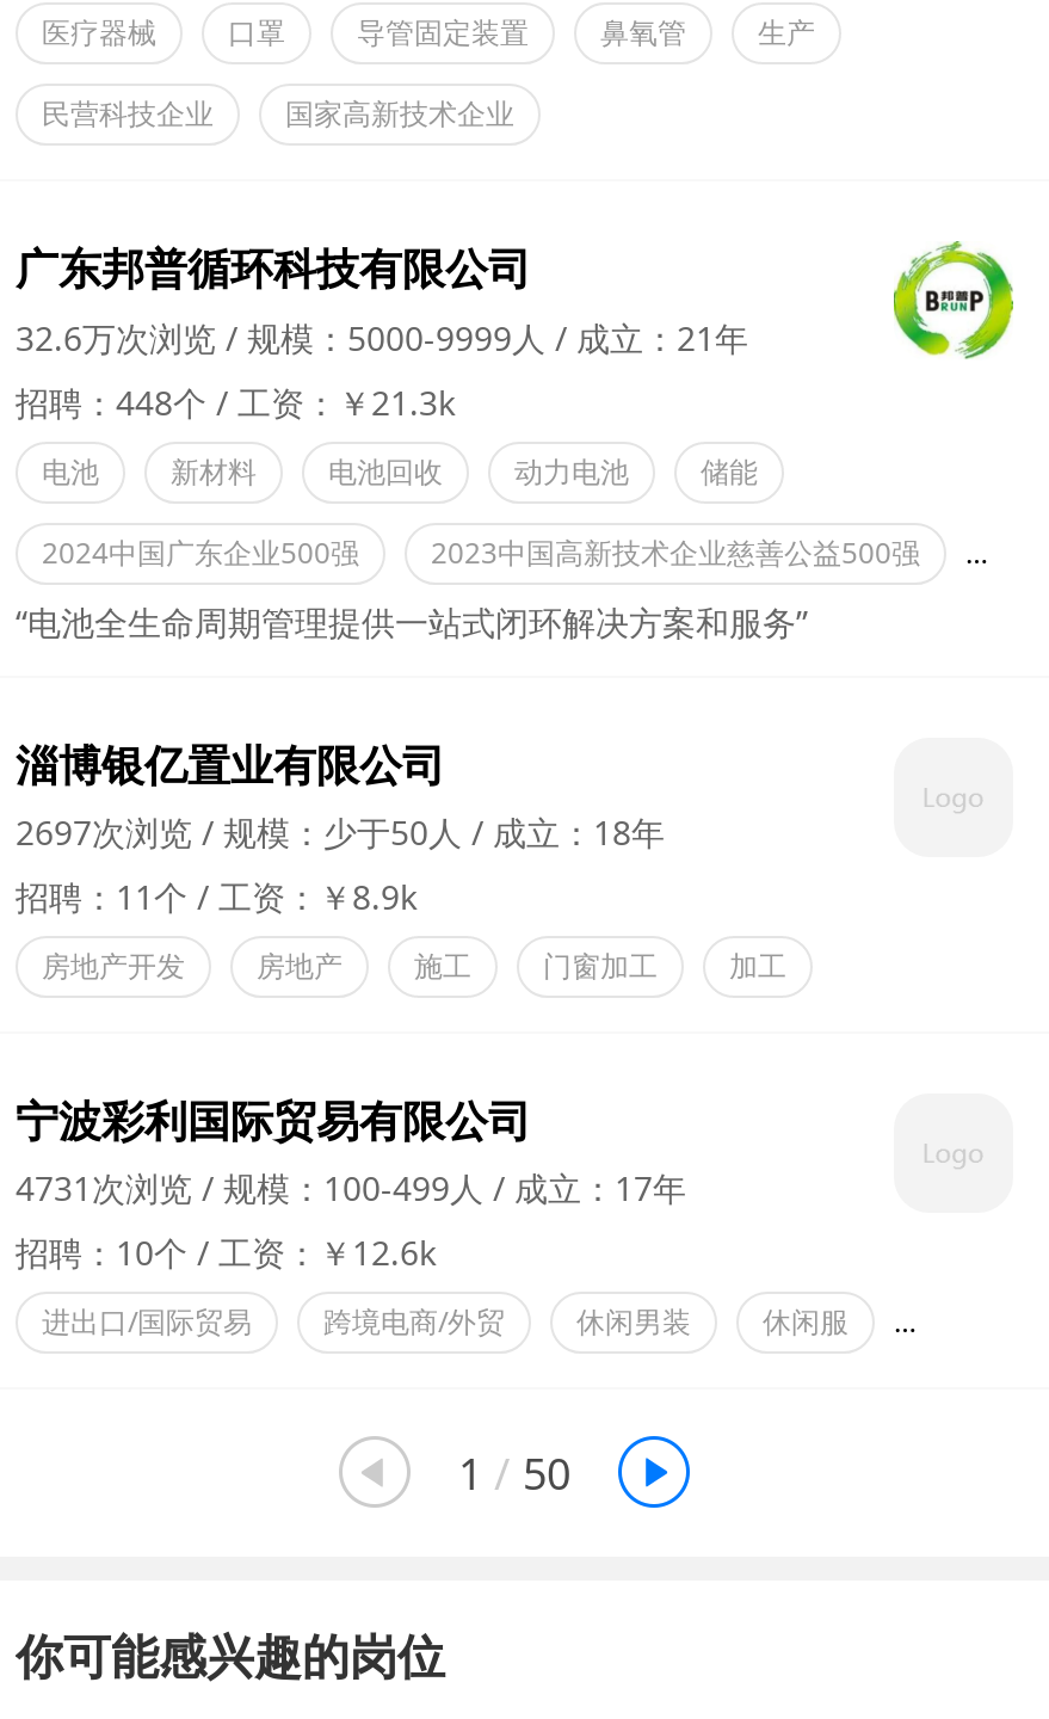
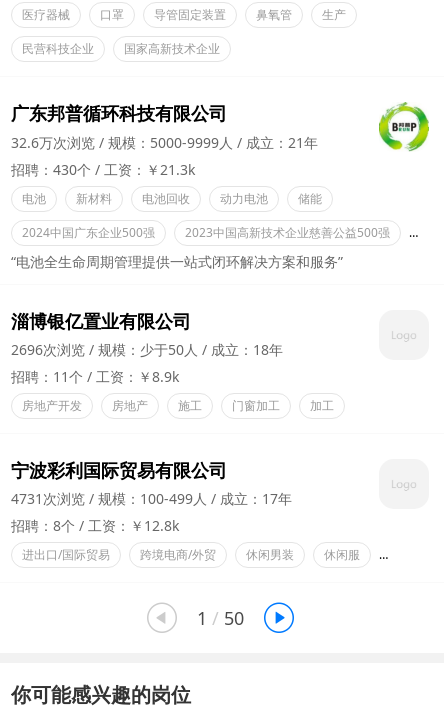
- 招聘：448个 工资：￥21.3k
+ 招聘：430个 工资：￥21.3k

- 2697次浏览 规模：少于50人 成立：18年
+ 2696次浏览 规模：少于50人 成立：18年

- 招聘：10个
+ 招聘：8个

- 工资：￥12.6k
+ 工资：￥12.8k
